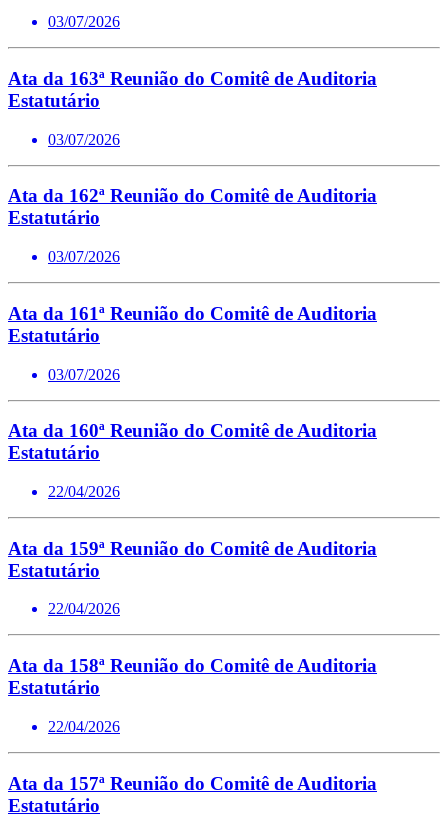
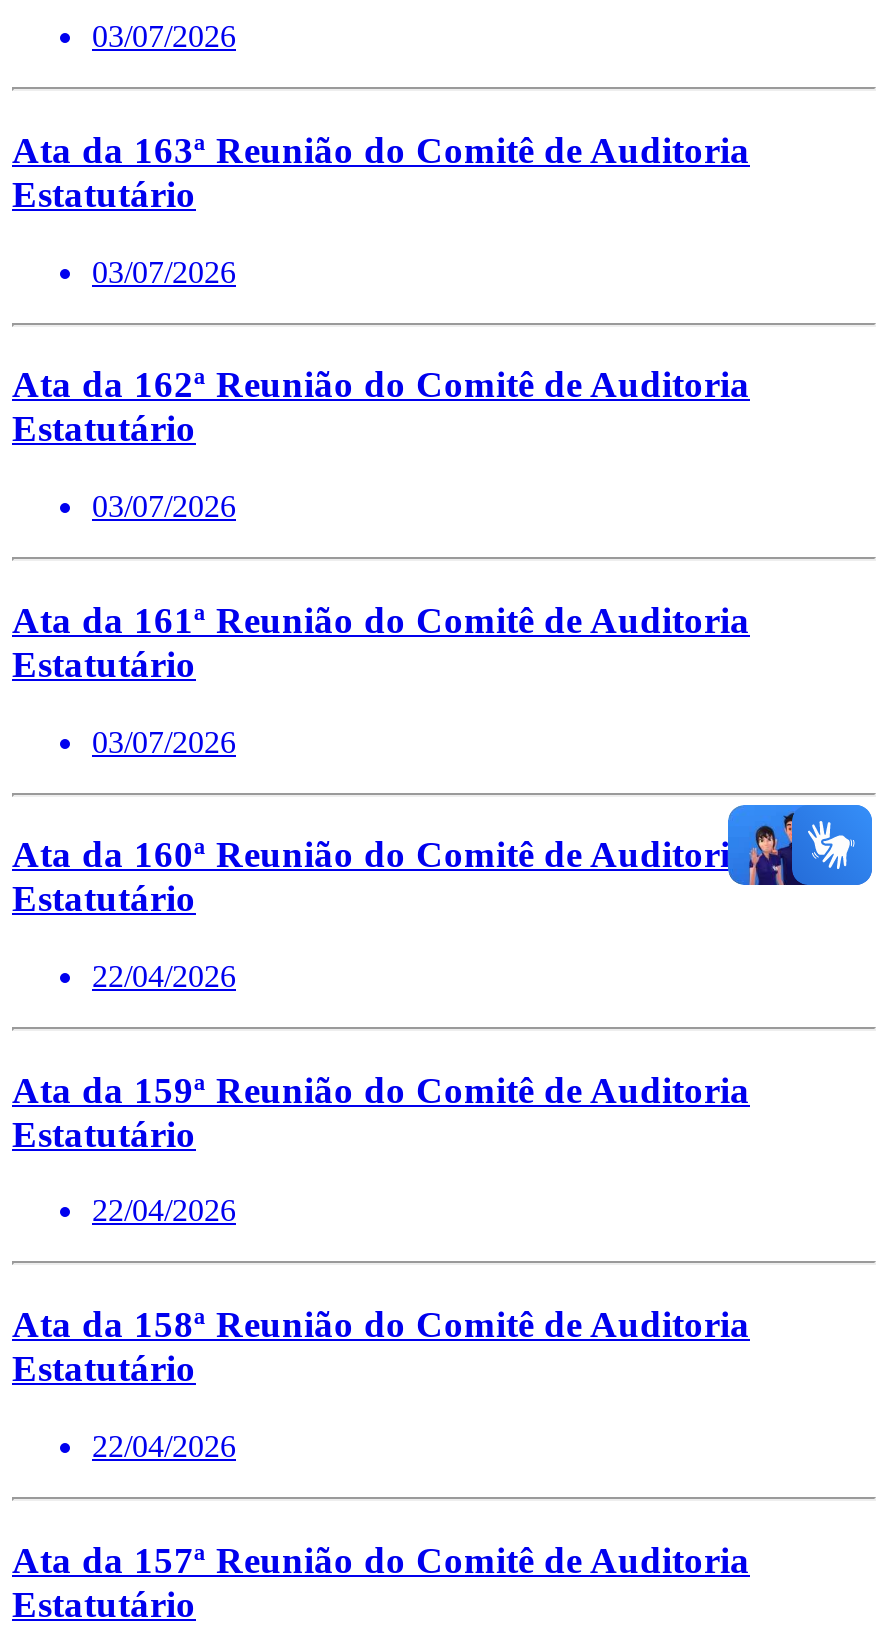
+ [image]
